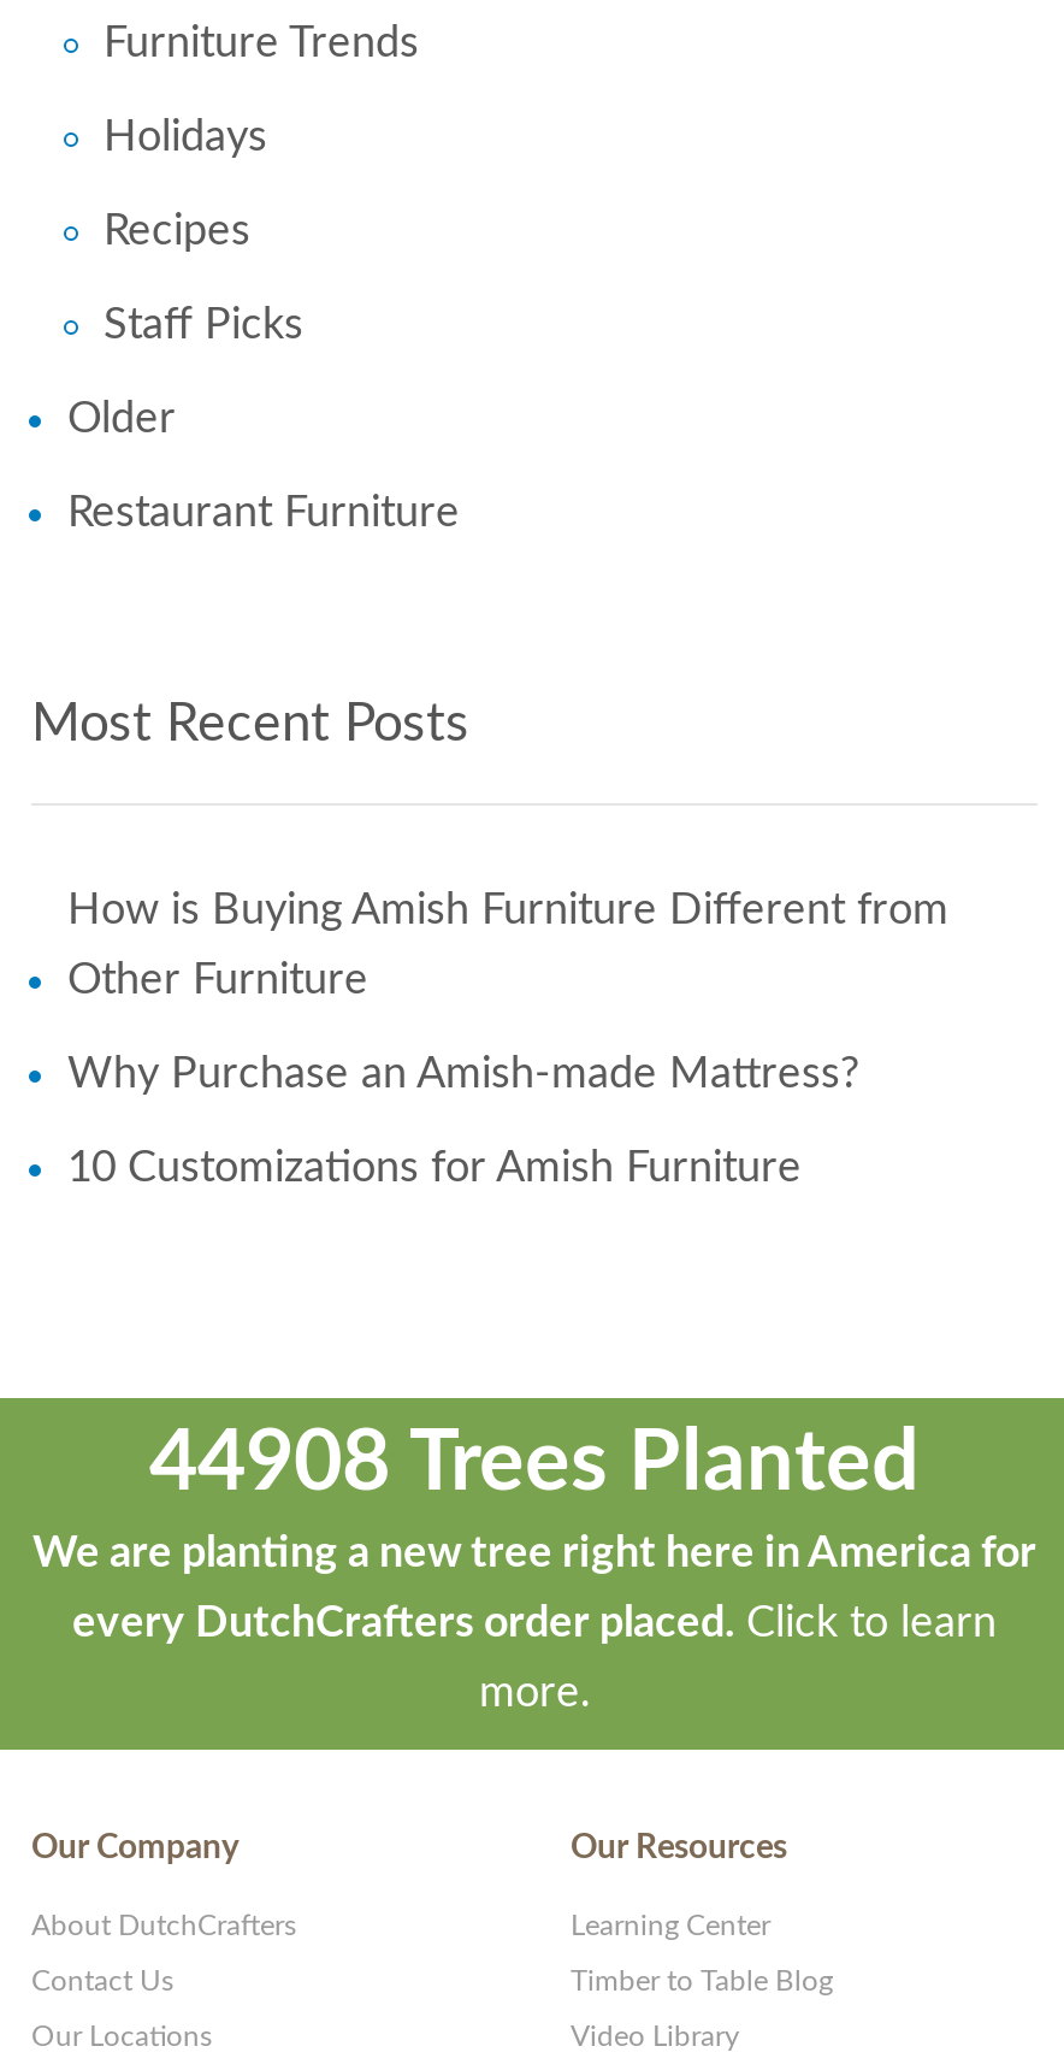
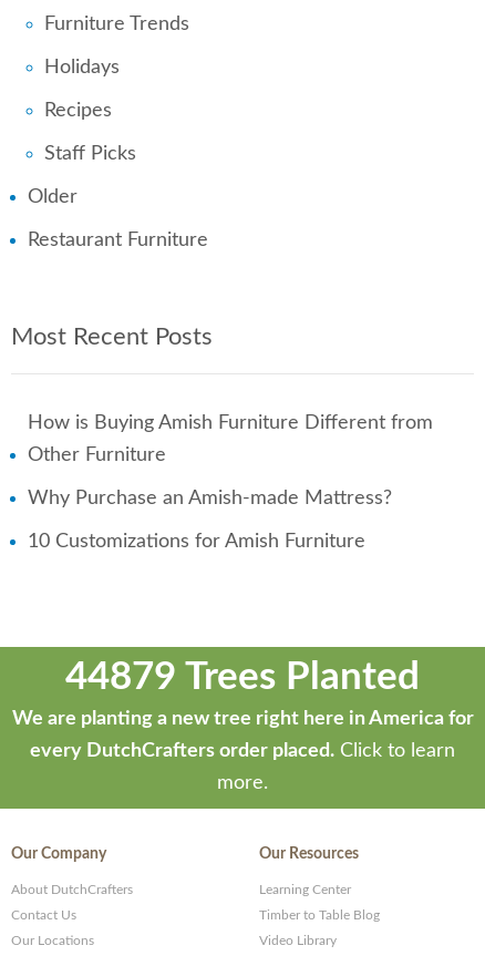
- 44908 Trees Planted
+ 44879 Trees Planted
